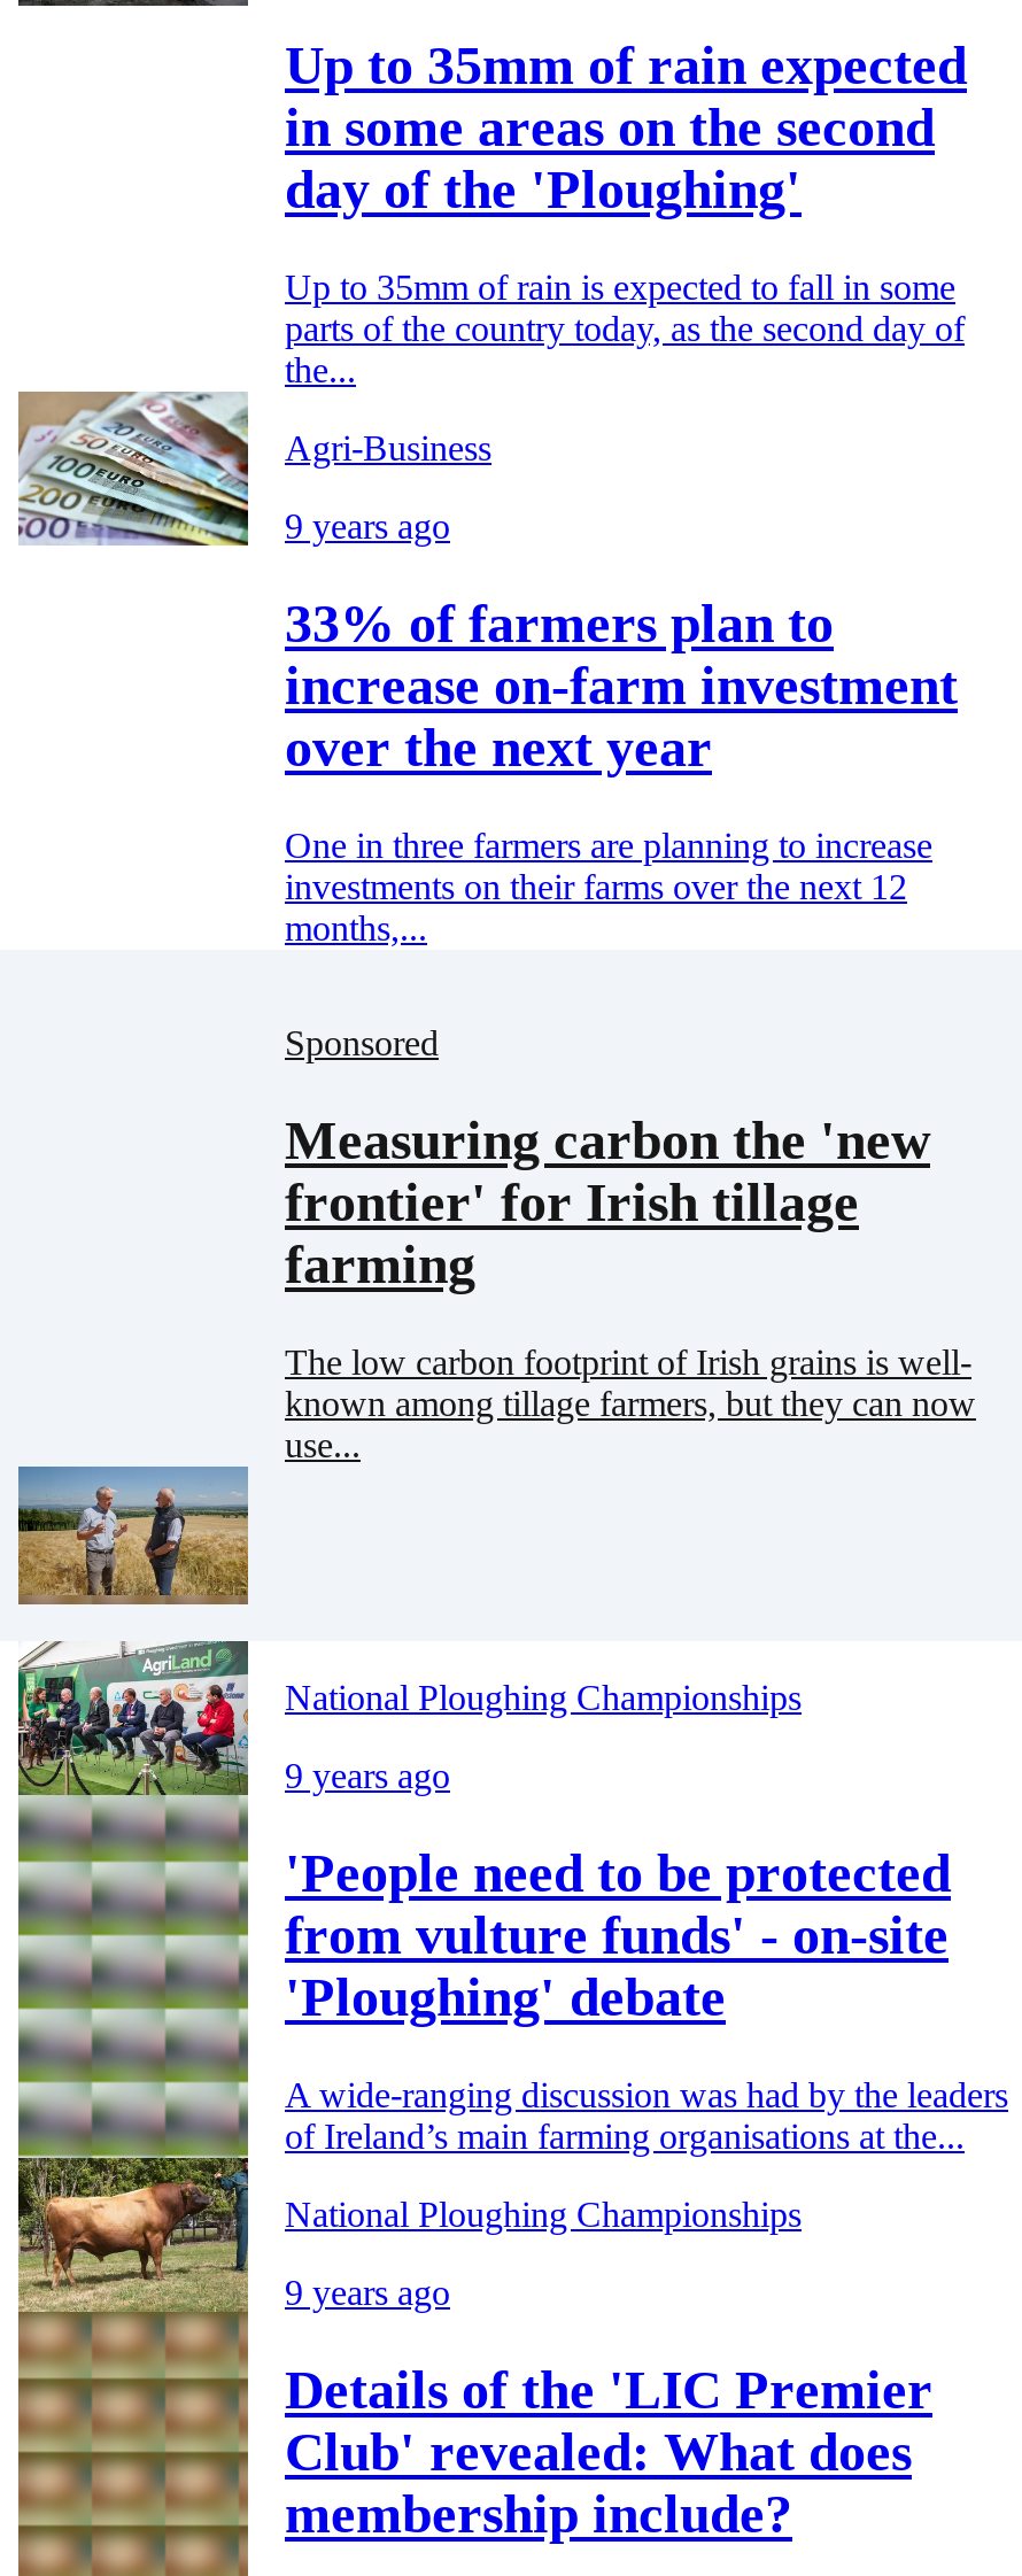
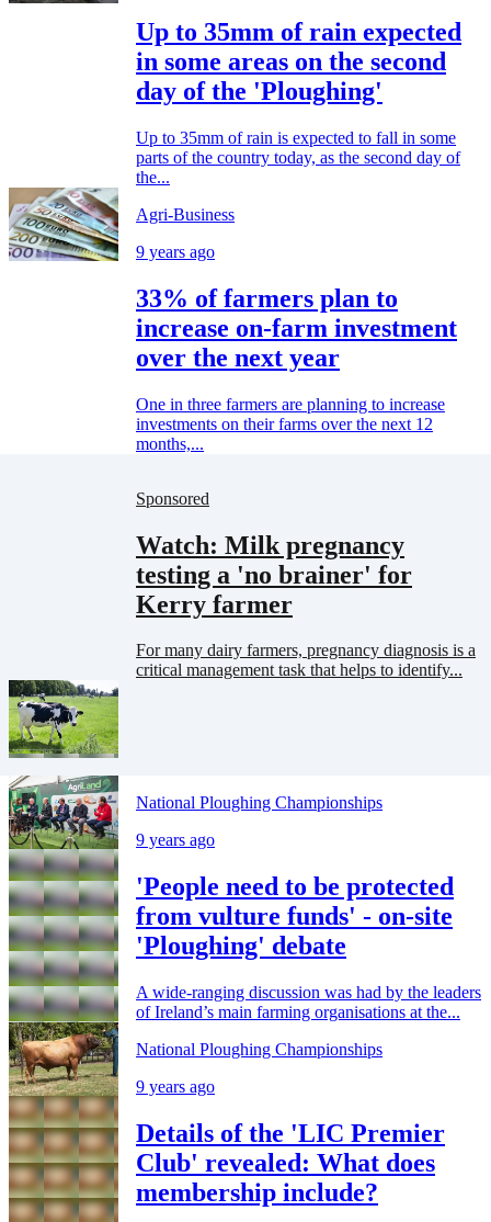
- Measuring carbon the 'new
- frontier' for Irish tillage
- farming
+ Watch: Milk pregnancy
+ testing a 'no brainer' for
+ Kerry farmer

- [image]
- The low carbon footprint of Irish grains is well-
- known among tillage farmers, but they can now
- use...
+ [image]
+ For many dairy farmers, pregnancy diagnosis is a
+ critical management task that helps to identify...
